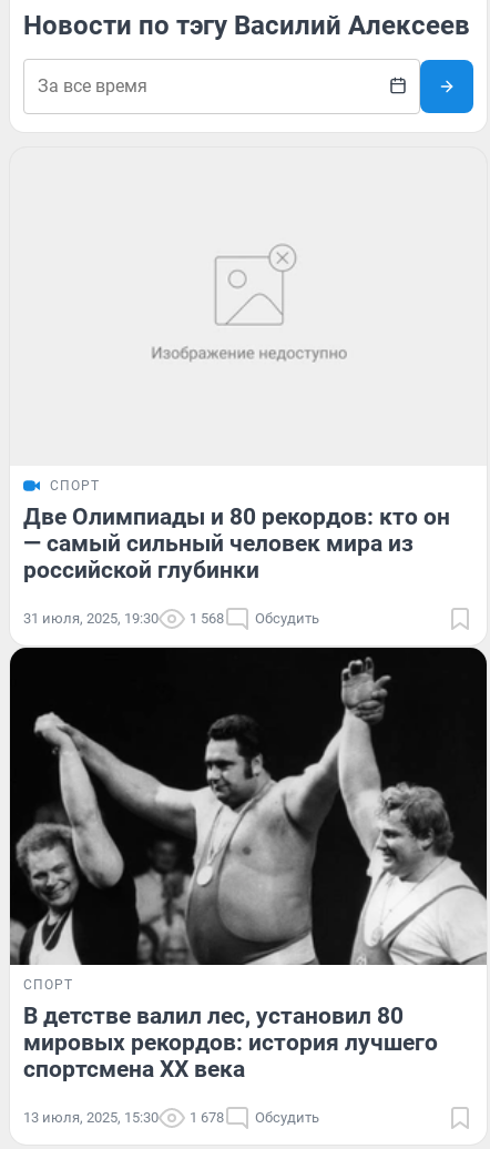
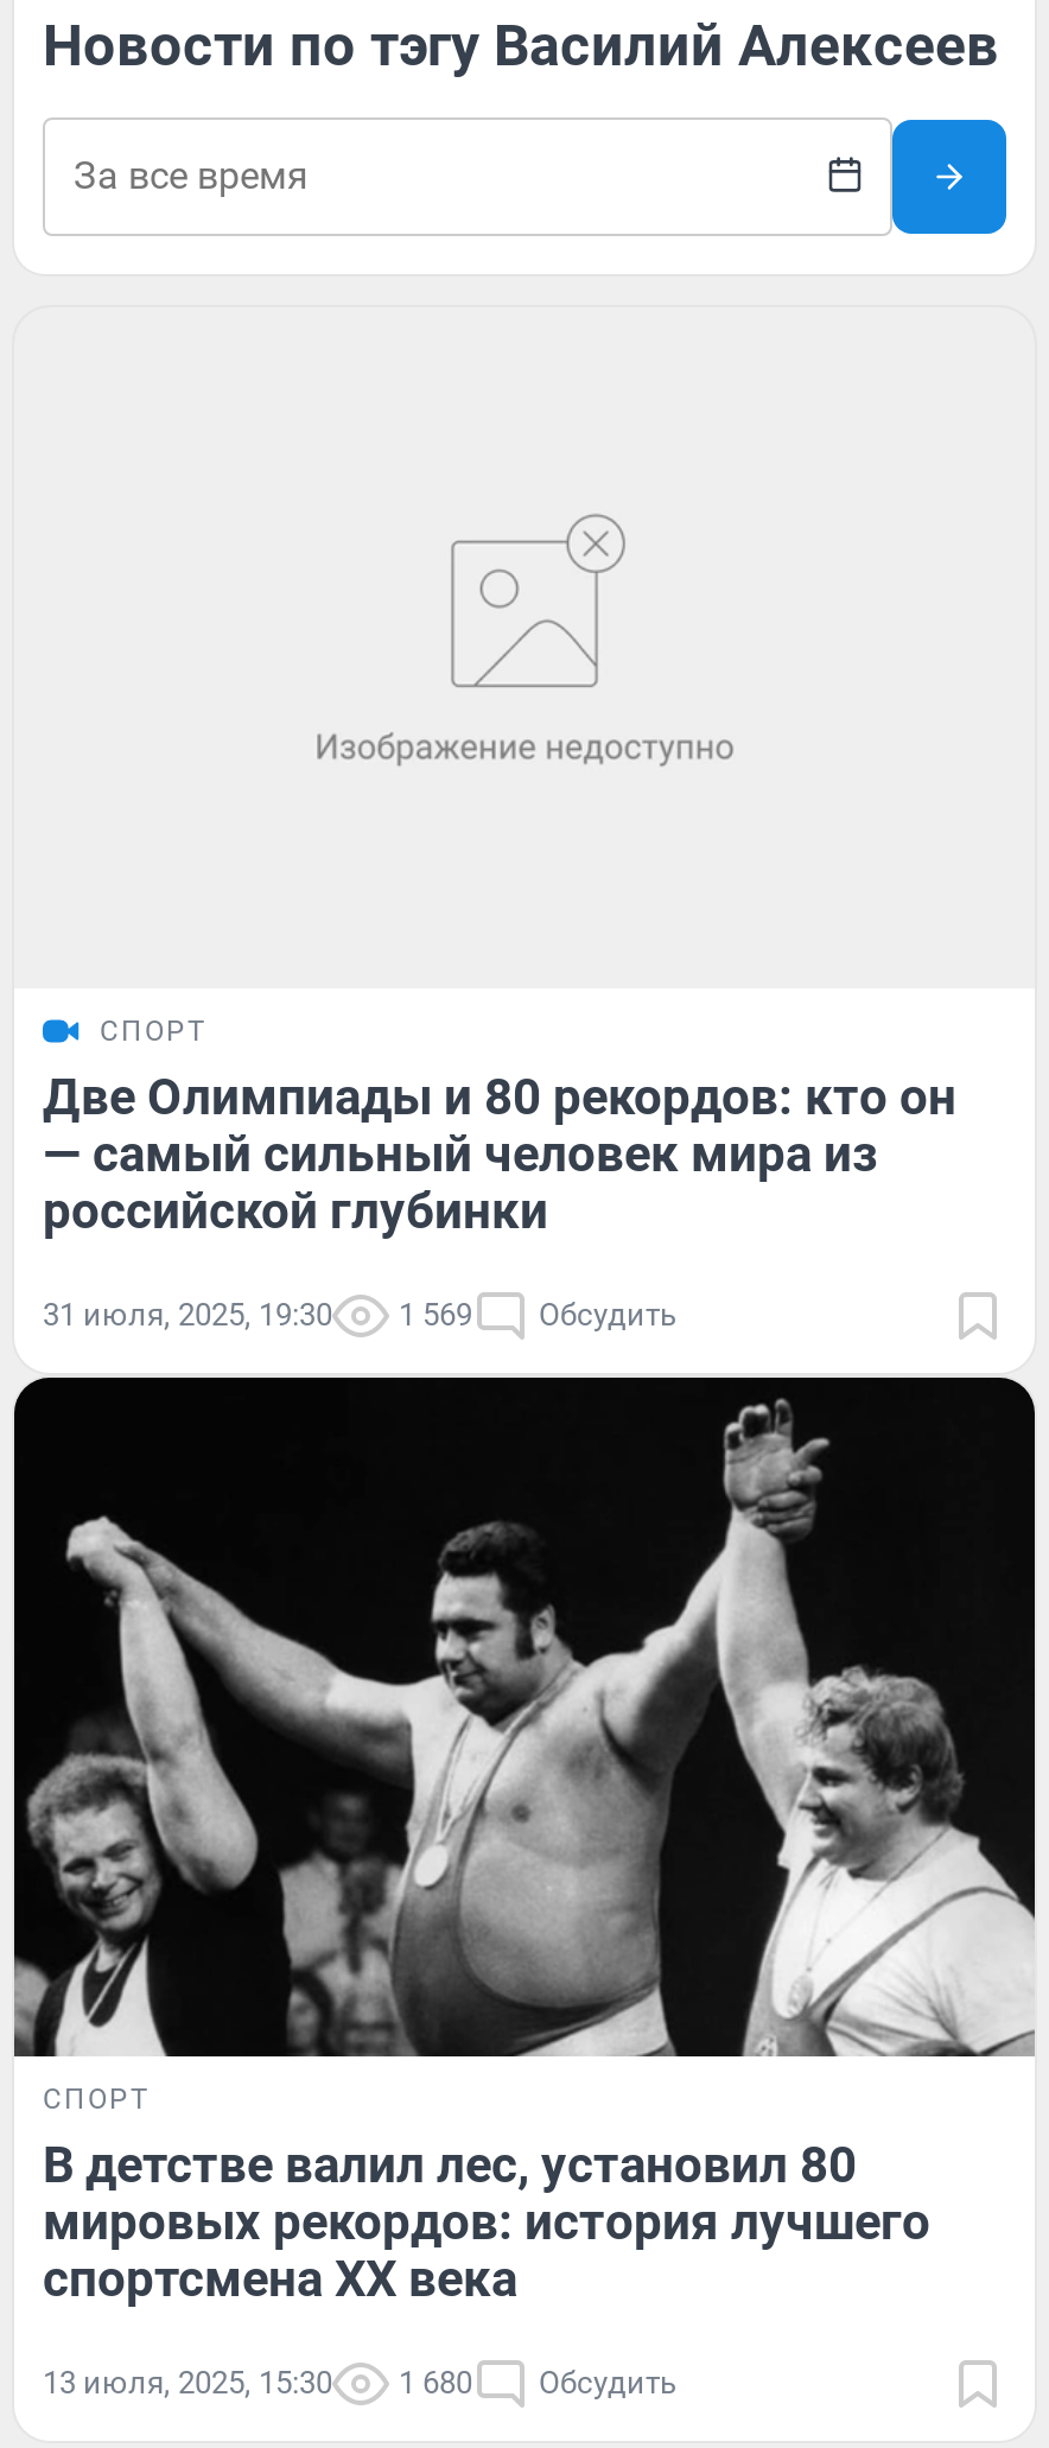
- 31 июля, 2025, 19:30 1 568 Обсудить
+ 31 июля, 2025, 19:30 1 569 Обсудить

- 13 июля, 2025, 15:30 1 678 Обсудить
+ 13 июля, 2025, 15:30 1 680 Обсудить
